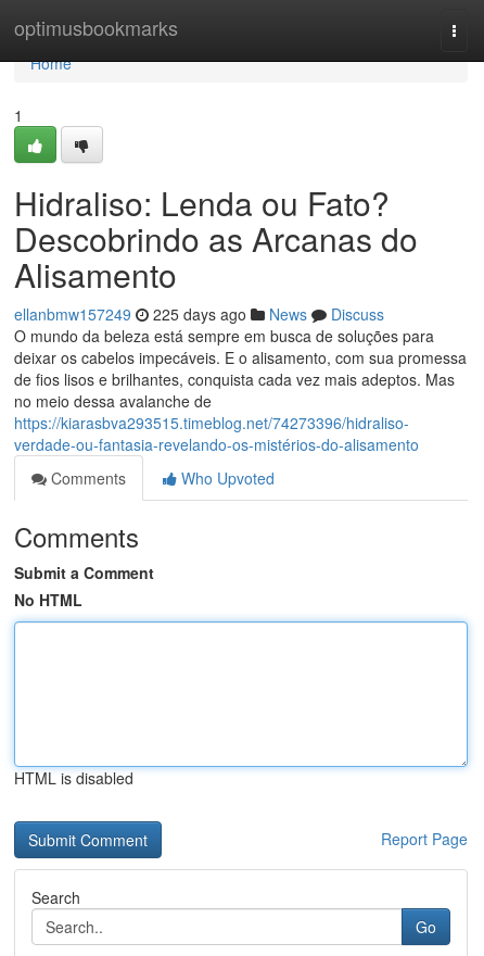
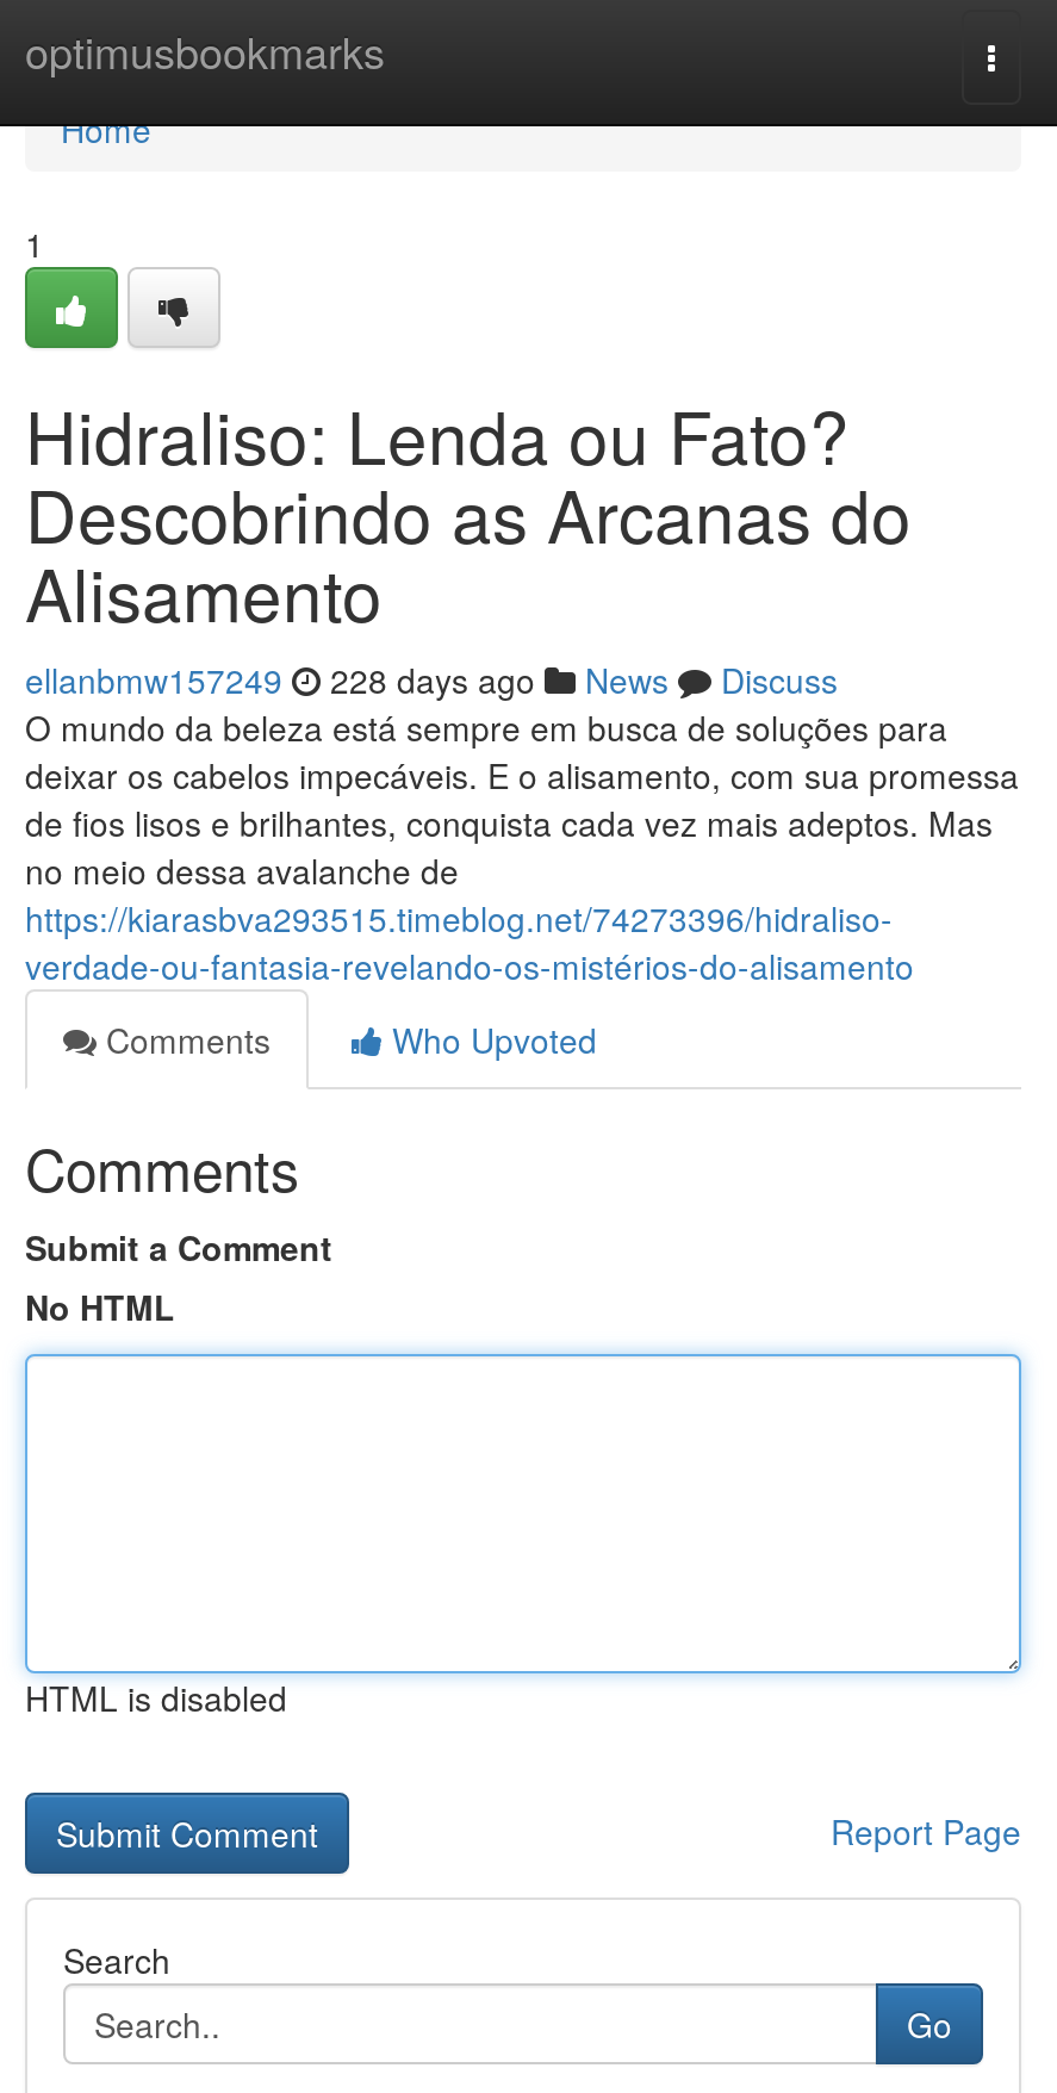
- ellanbmw157249 225 days ago News Discuss
+ ellanbmw157249 228 days ago News Discuss
